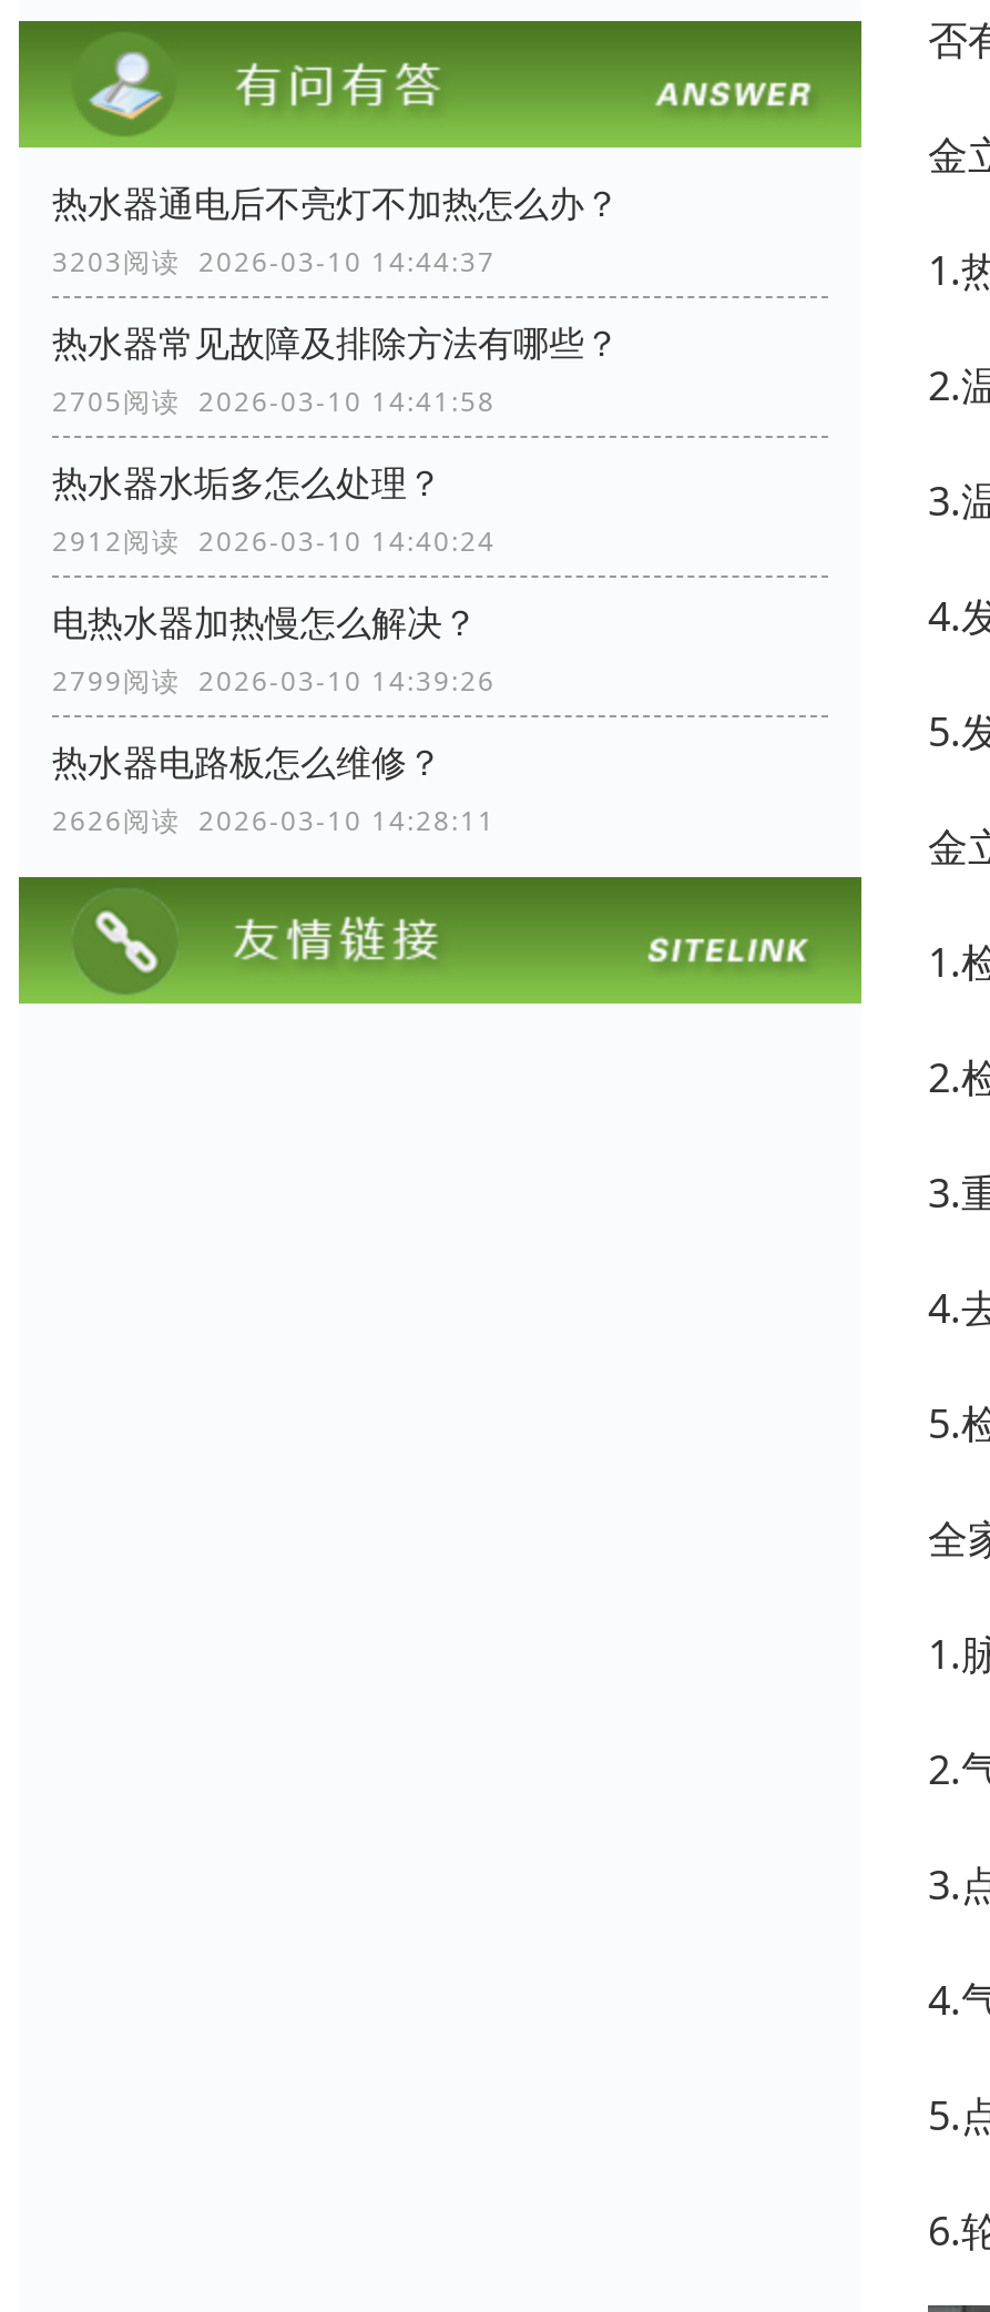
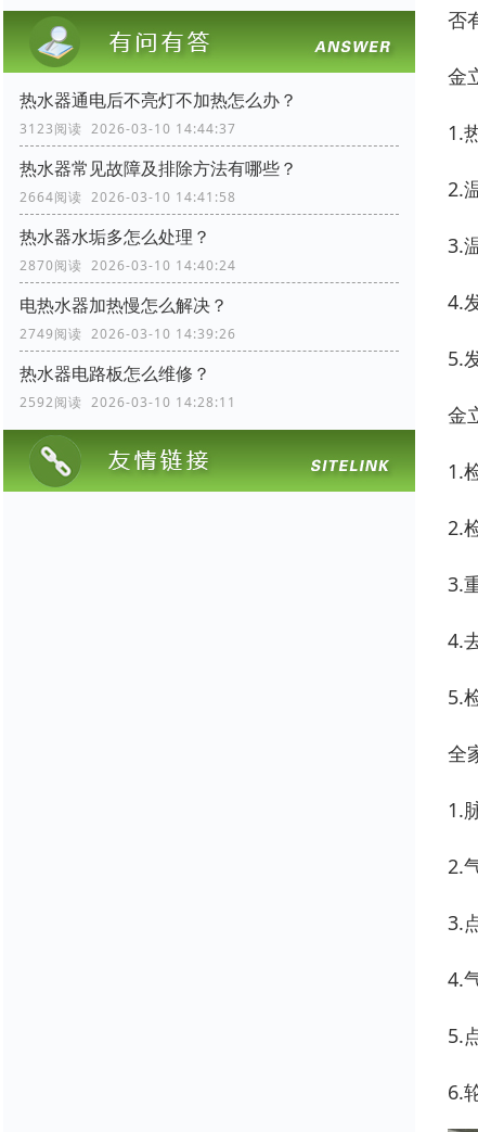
- 3203阅读 2026-03-10 14:44:37
+ 3123阅读 2026-03-10 14:44:37

- 2705阅读 2026-03-10 14:41:58
+ 2664阅读 2026-03-10 14:41:58

- 2912阅读 2026-03-10 14:40:24
+ 2870阅读 2026-03-10 14:40:24

- 2799阅读 2026-03-10 14:39:26
+ 2749阅读 2026-03-10 14:39:26

- 2626阅读 2026-03-10 14:28:11
+ 2592阅读 2026-03-10 14:28:11
